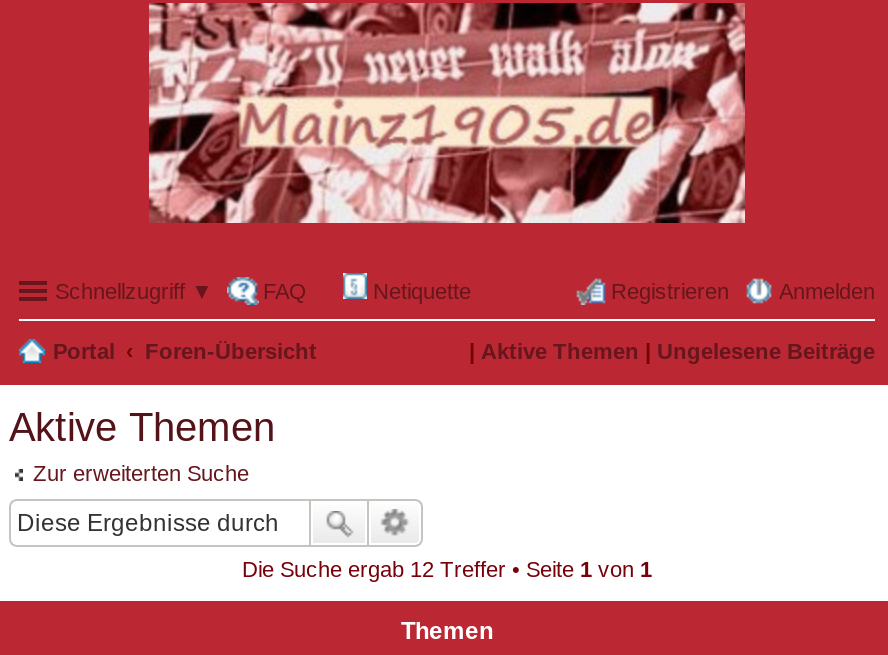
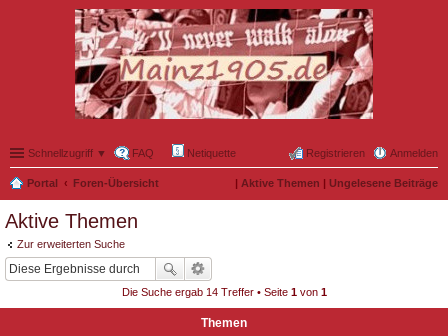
- Die Suche ergab 12 Treffer • Seite 1 von 1
+ Die Suche ergab 14 Treffer • Seite 1 von 1
